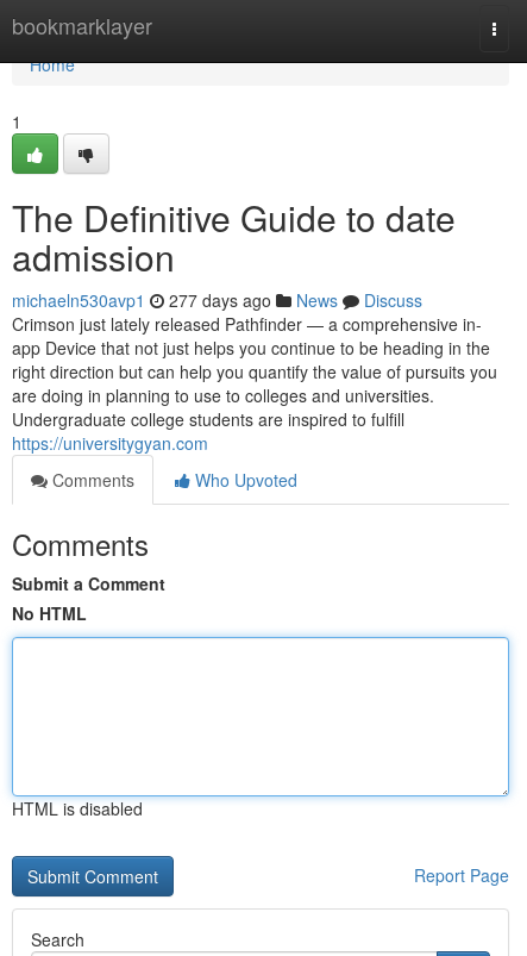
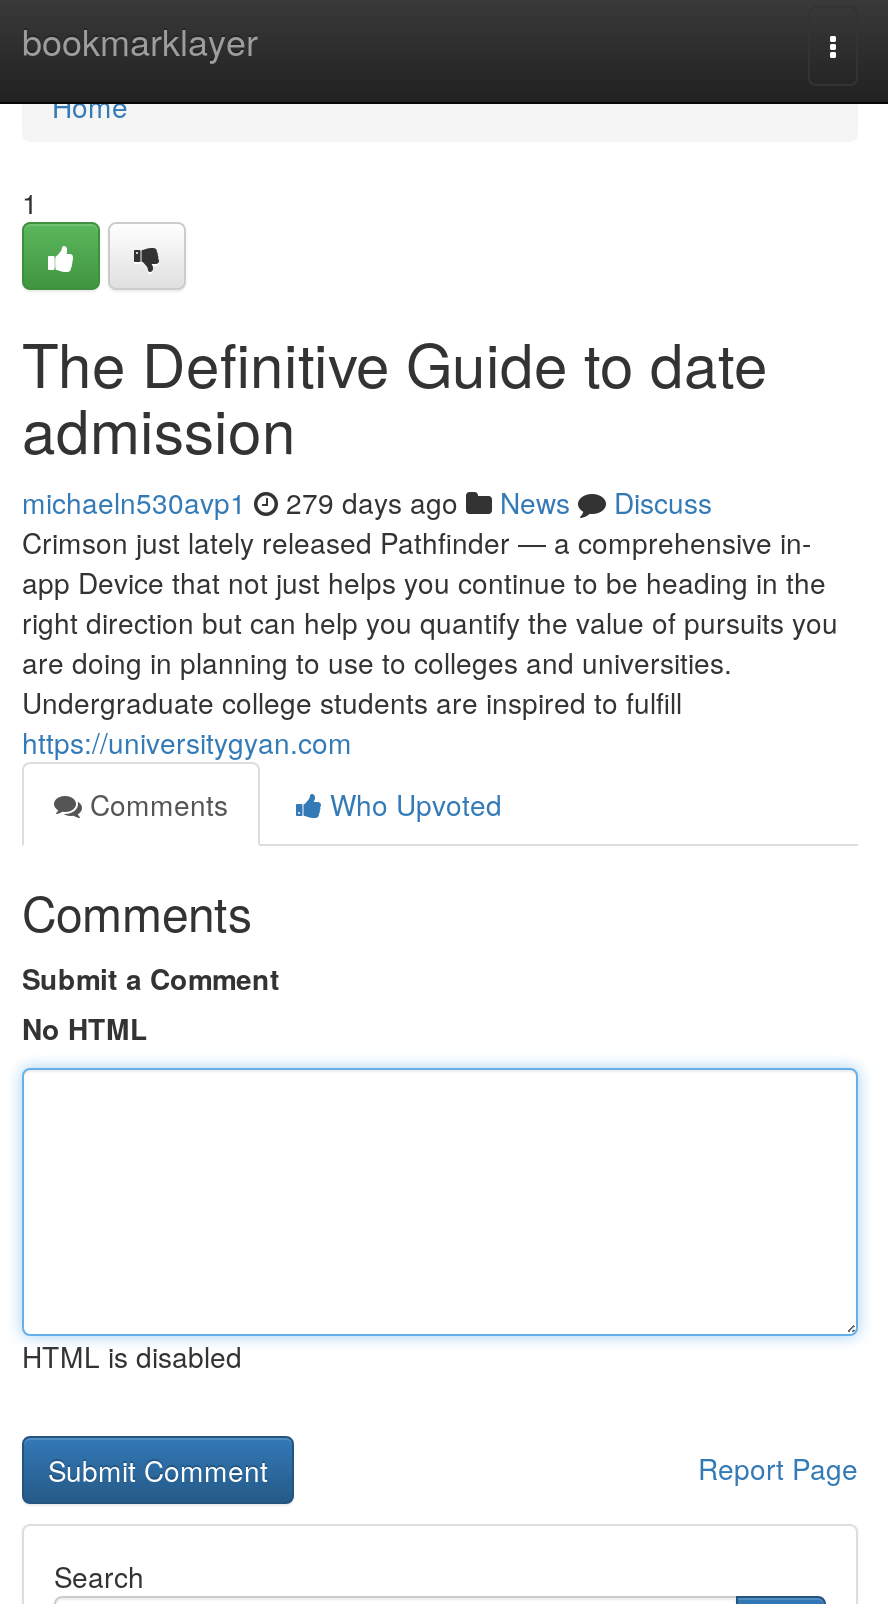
- michaeln530avp1 277 days ago News Discuss
+ michaeln530avp1 279 days ago News Discuss
